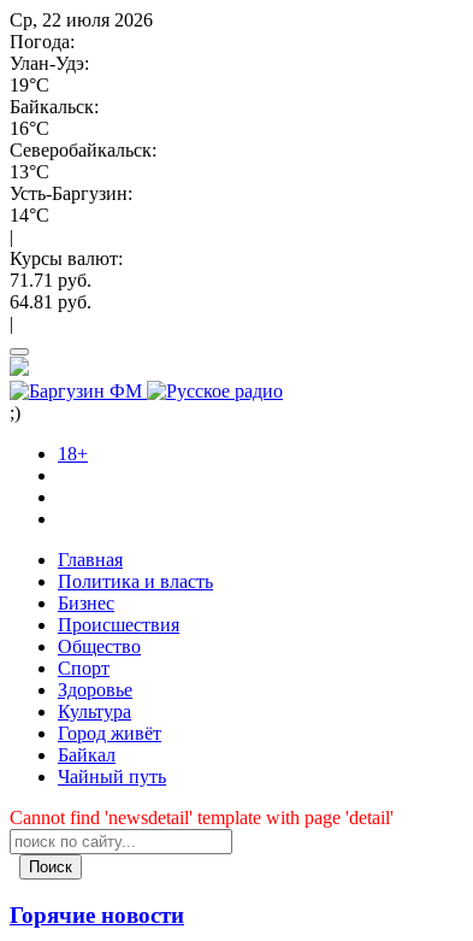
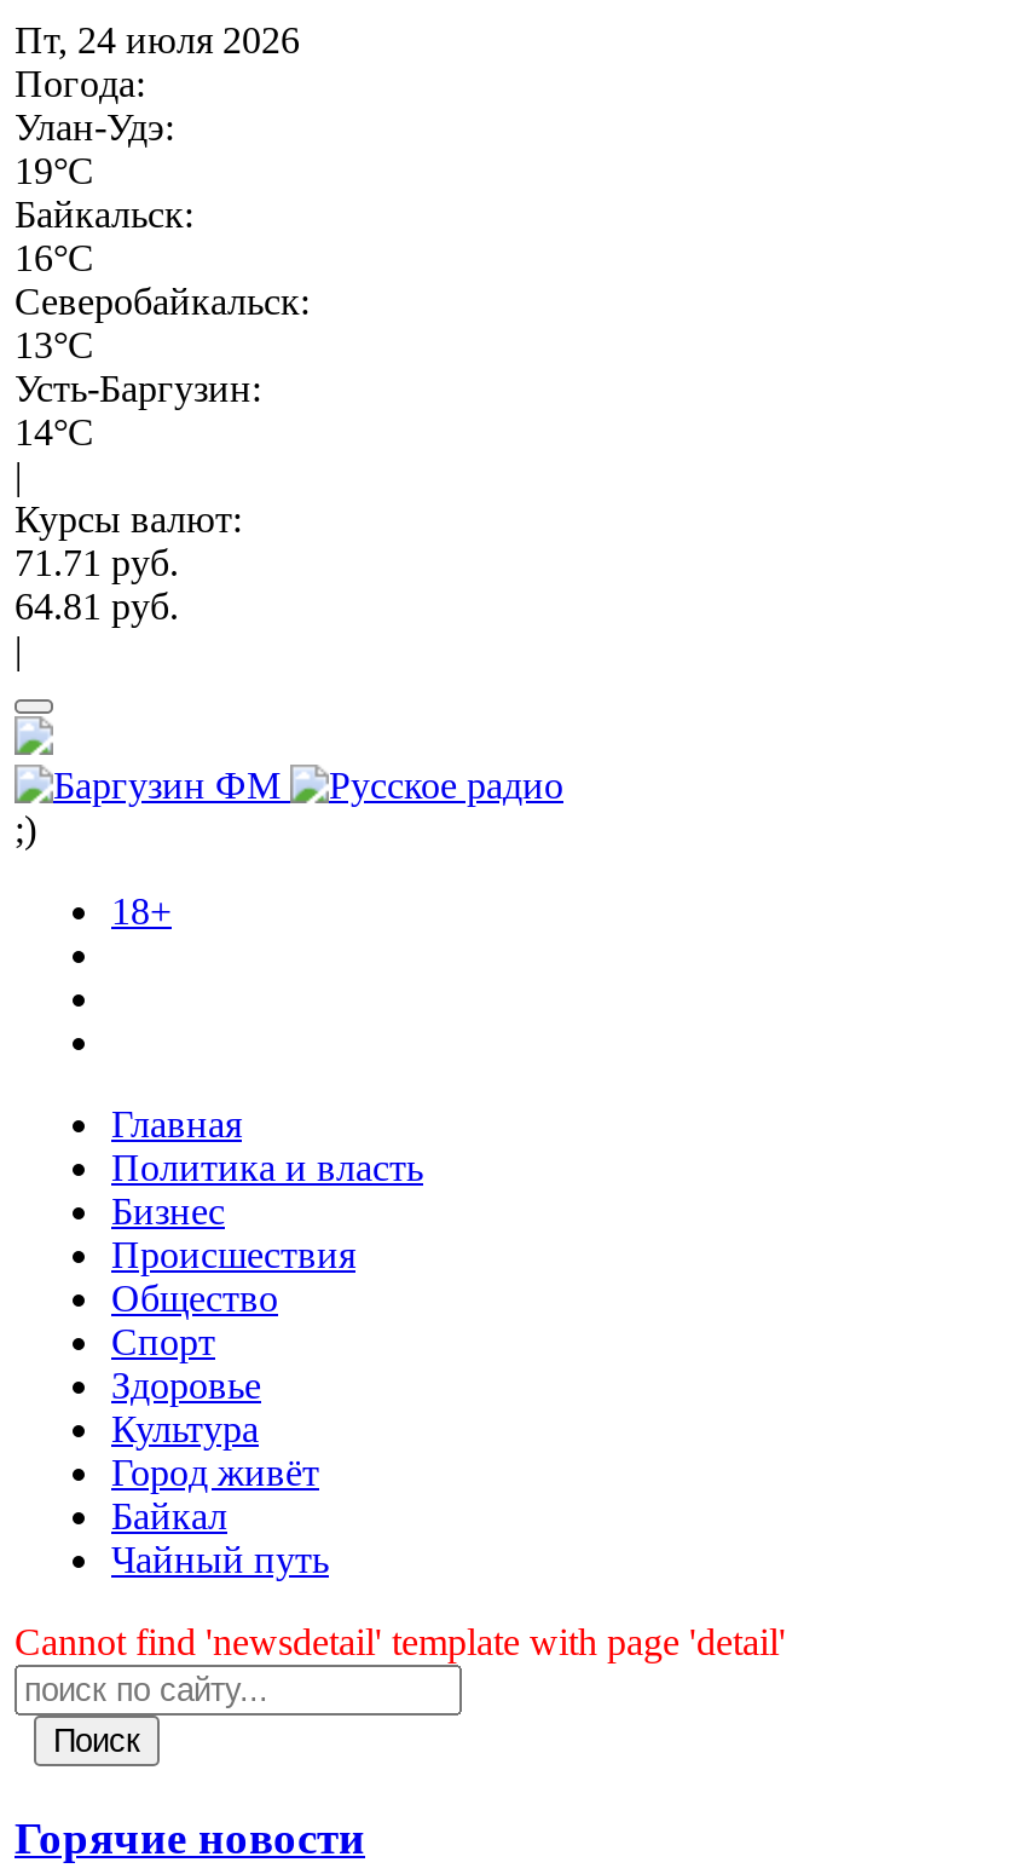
- Ср, 22 июля 2026
+ Пт, 24 июля 2026
